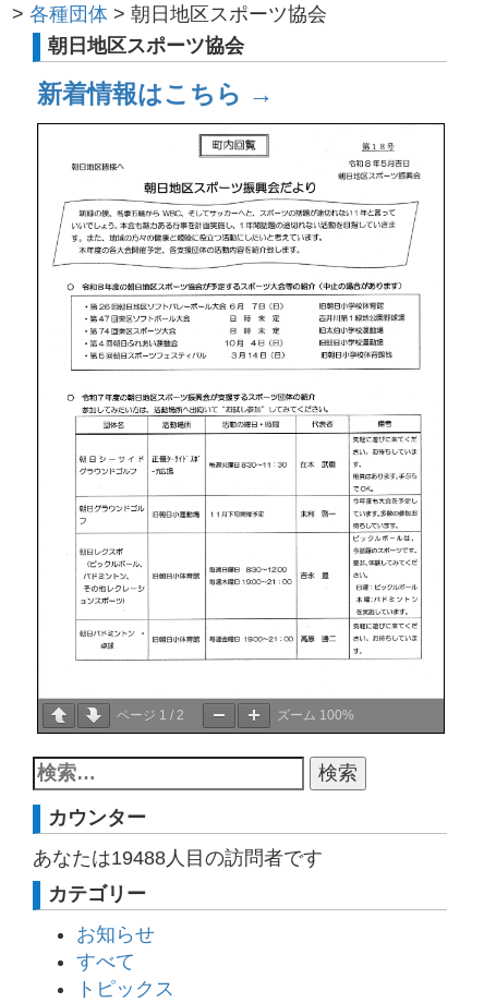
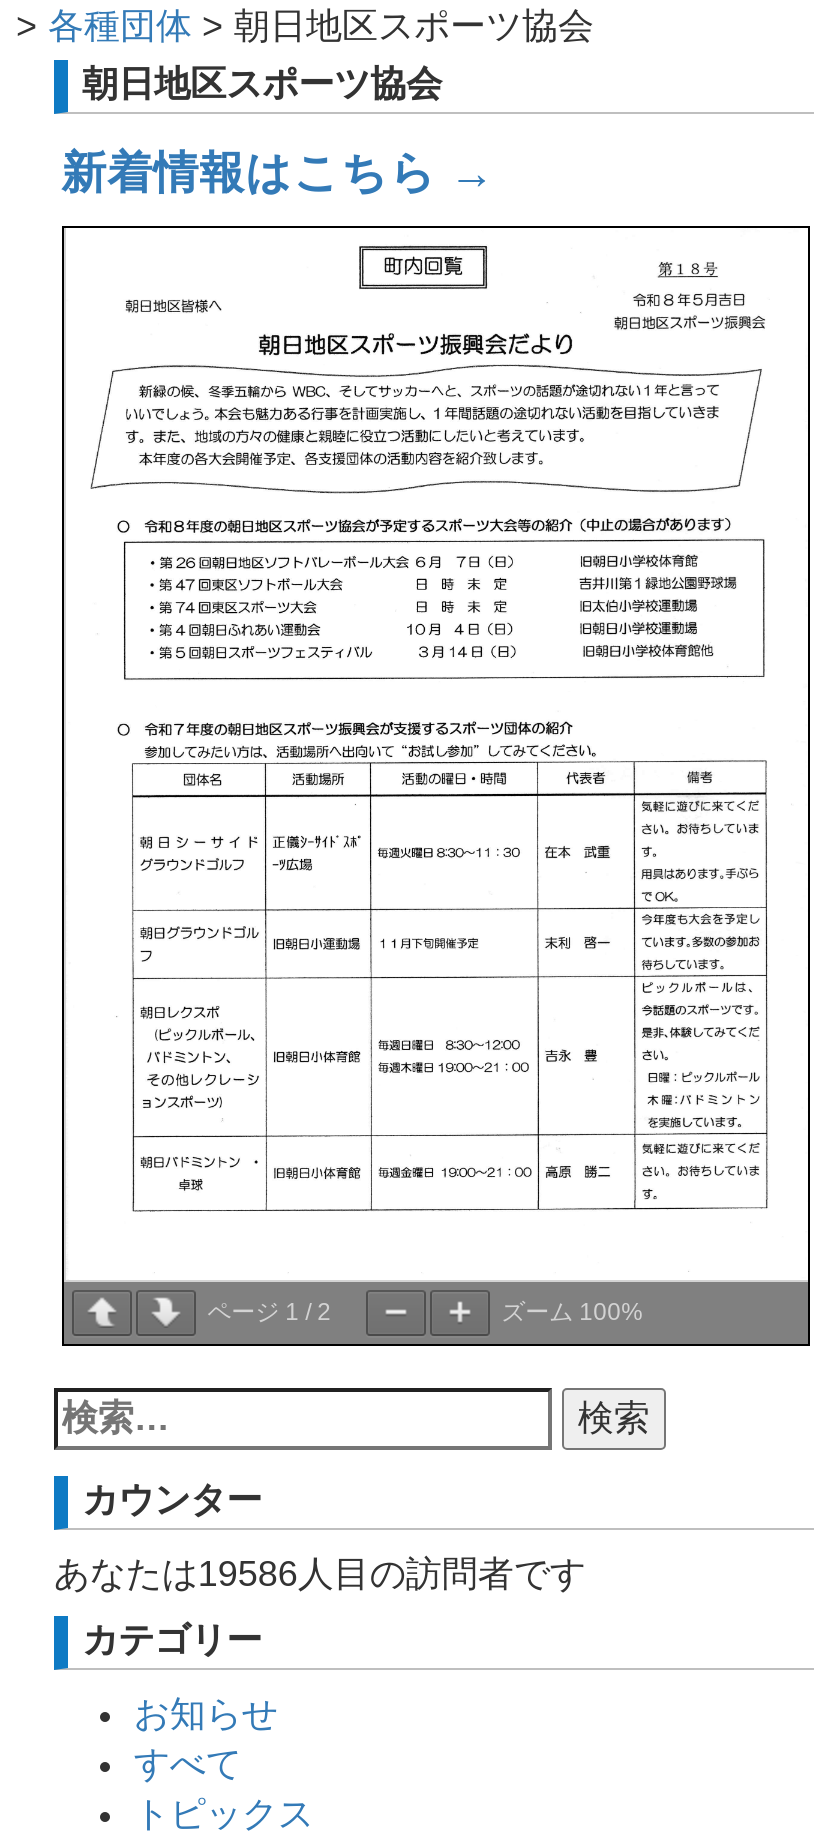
- あなたは19488人目の訪問者です
+ あなたは19586人目の訪問者です
